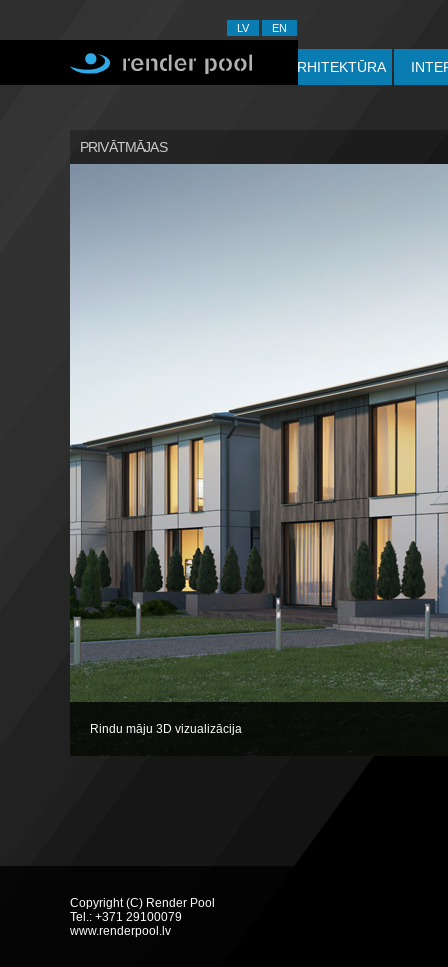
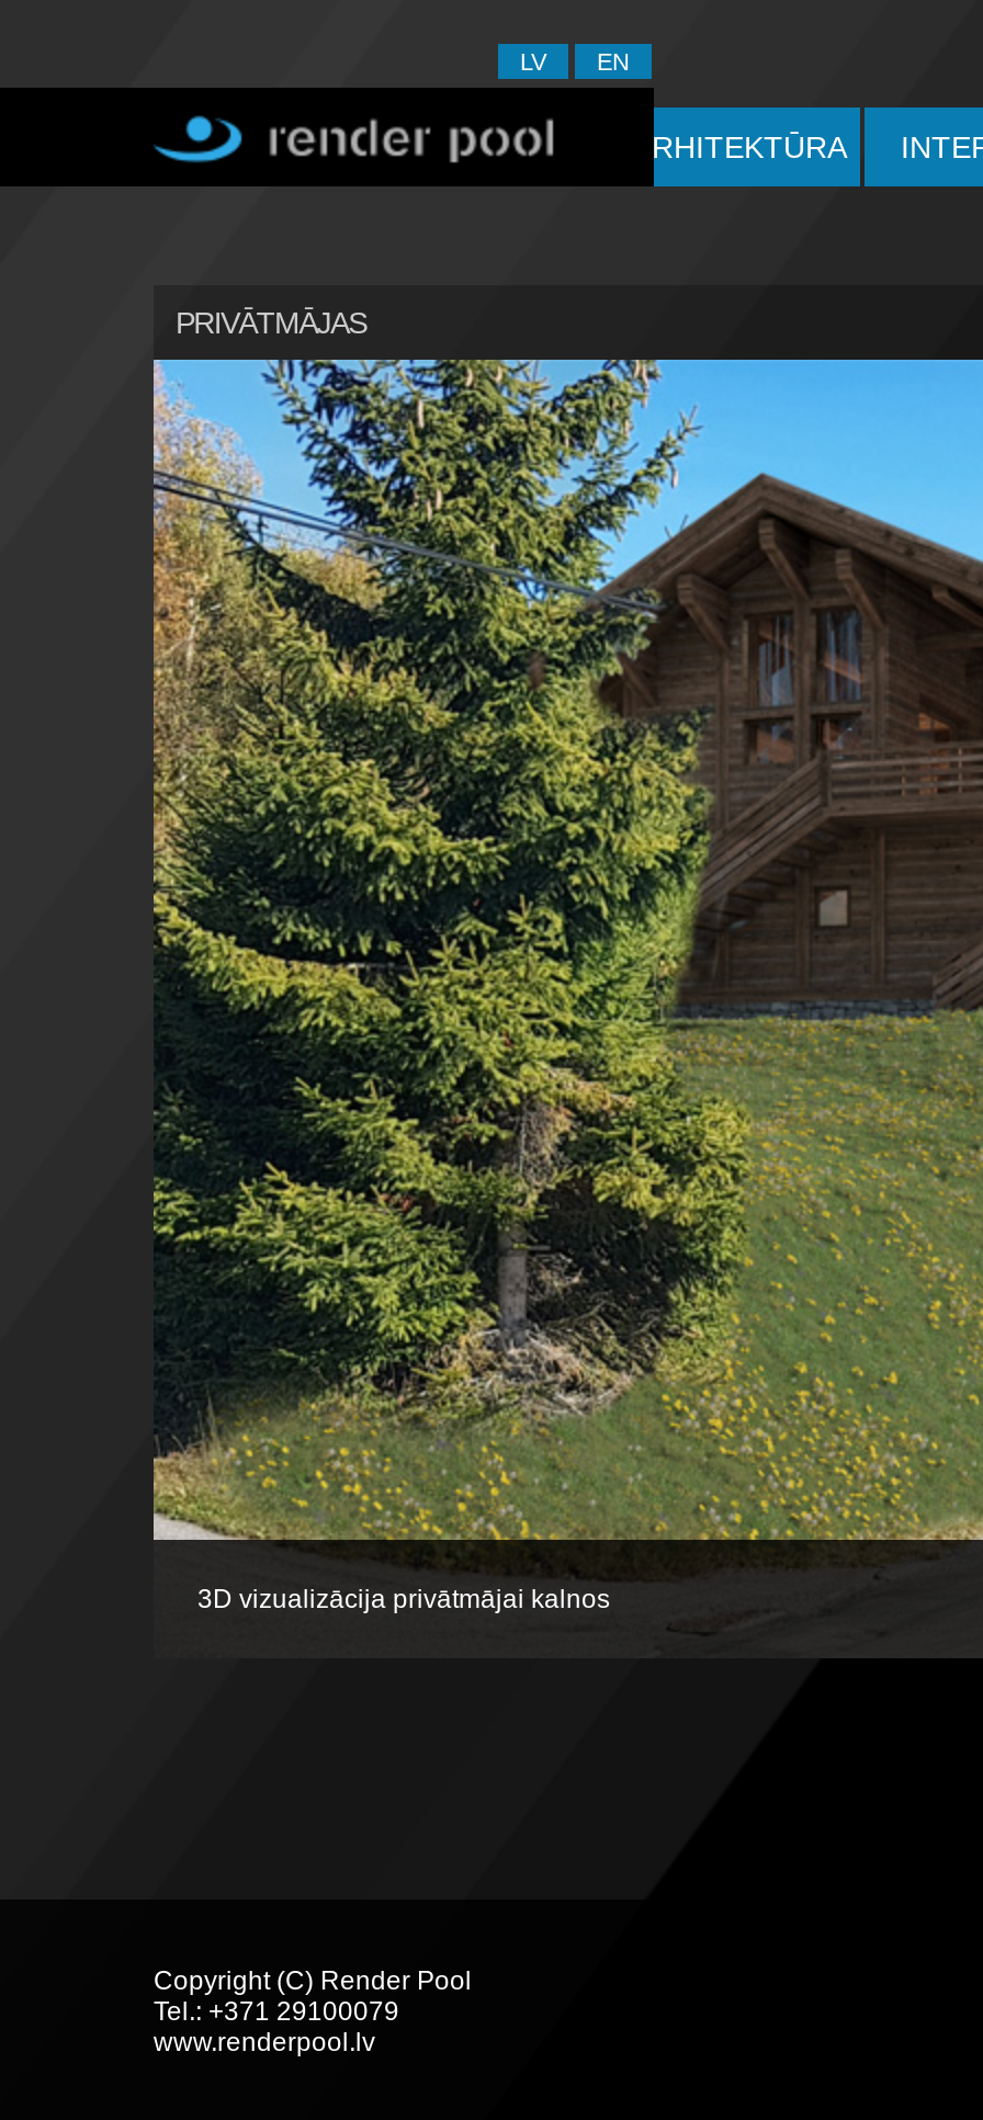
- [image]
- Rindu māju 3D vizualizācija
+ [image]
+ 3D vizualizācija privātmājai kalnos
